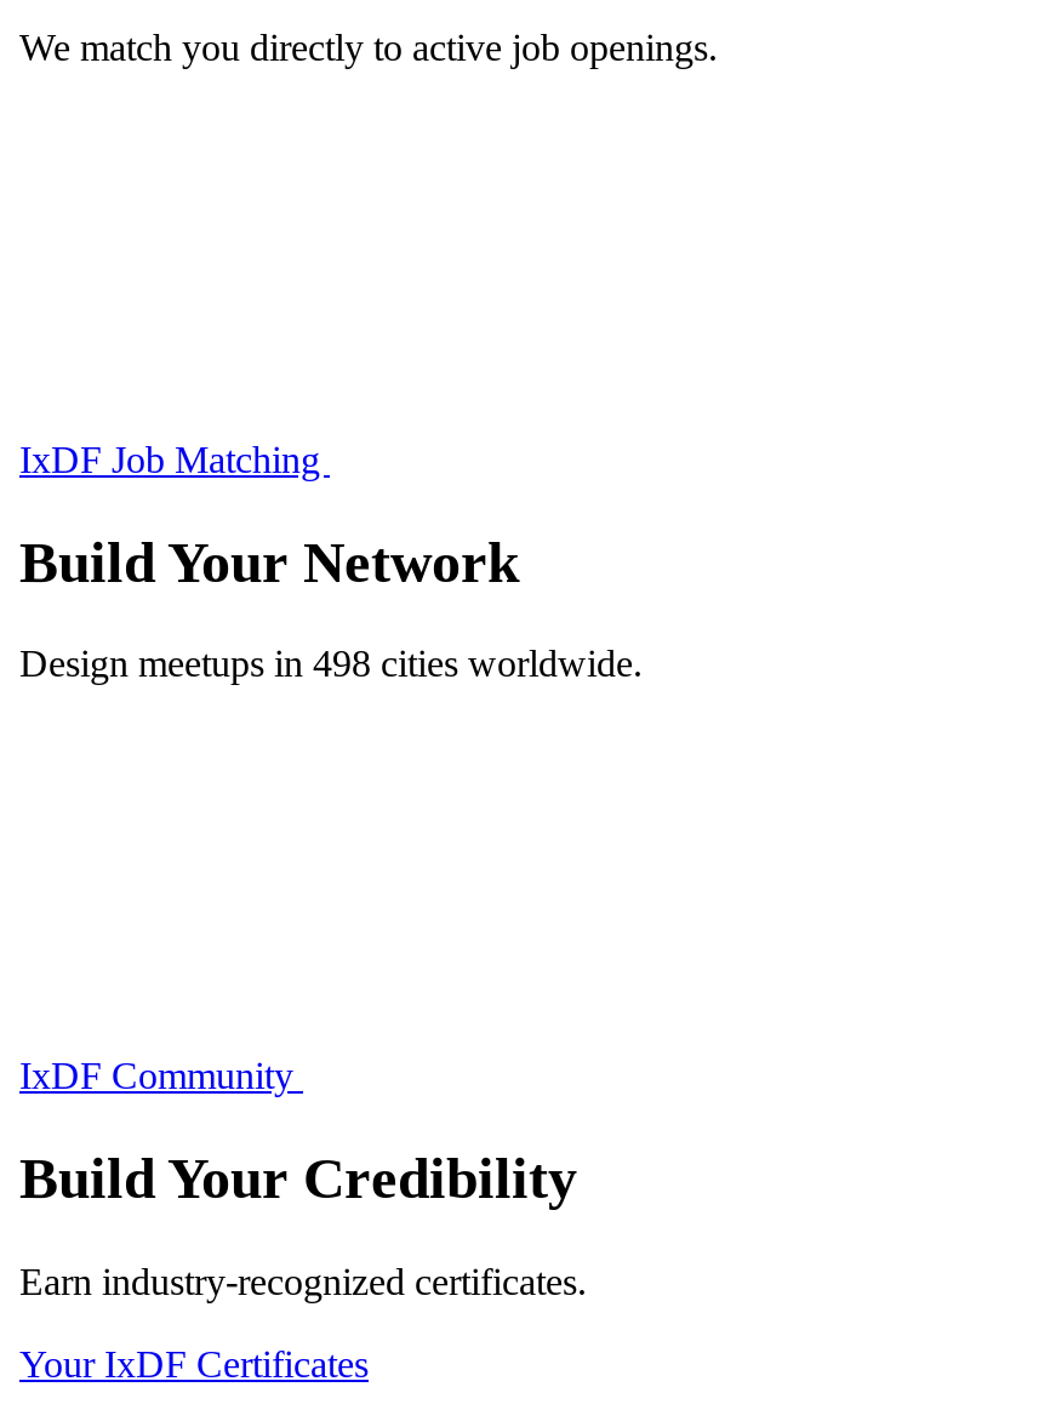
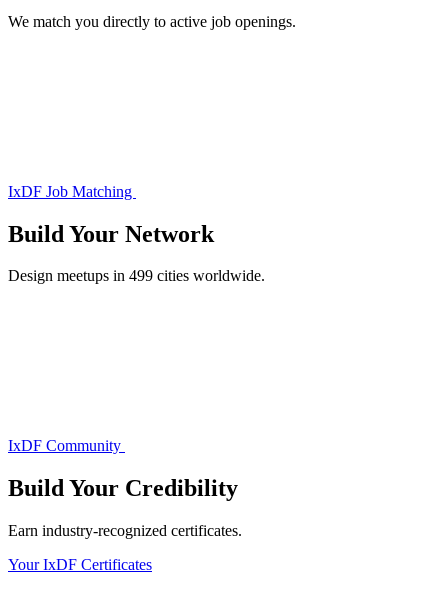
- Design meetups in 498 cities worldwide.
+ Design meetups in 499 cities worldwide.
